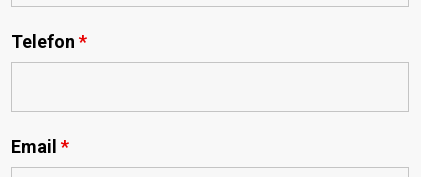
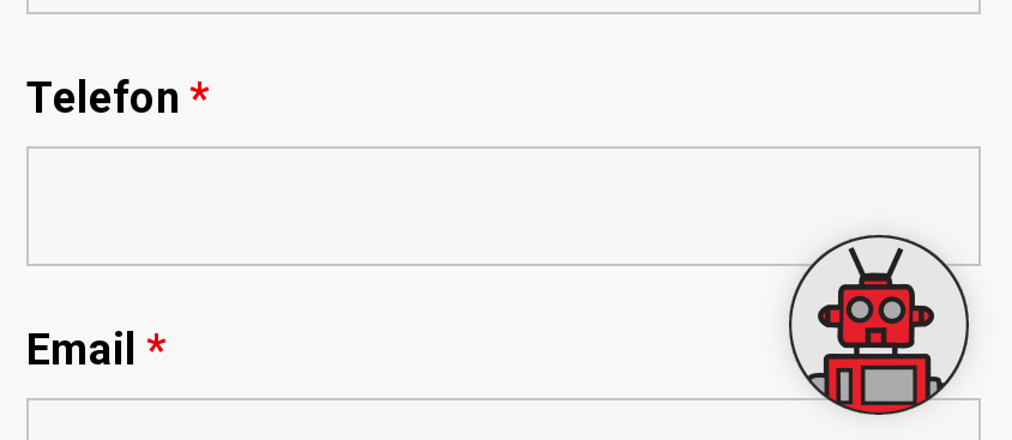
+ [image]
